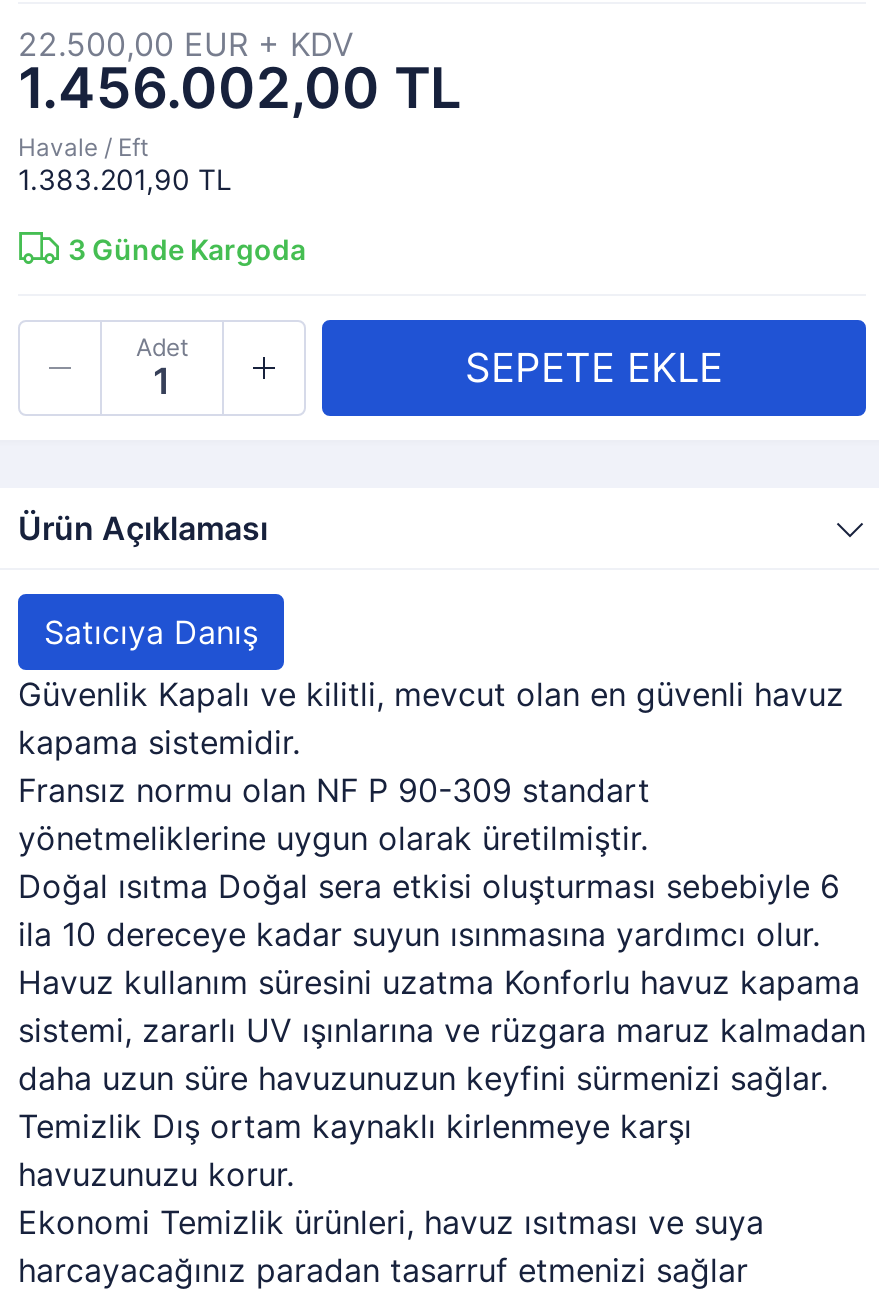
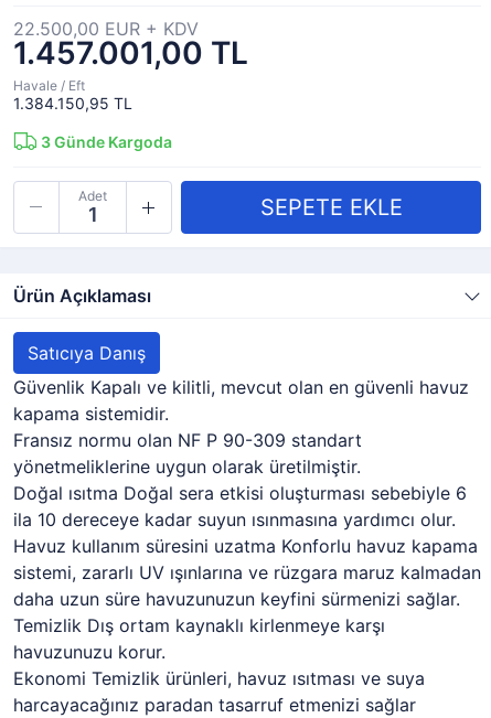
- 1.456.002,00 TL
+ 1.457.001,00 TL

- 1.383.201,90 TL
+ 1.384.150,95 TL
